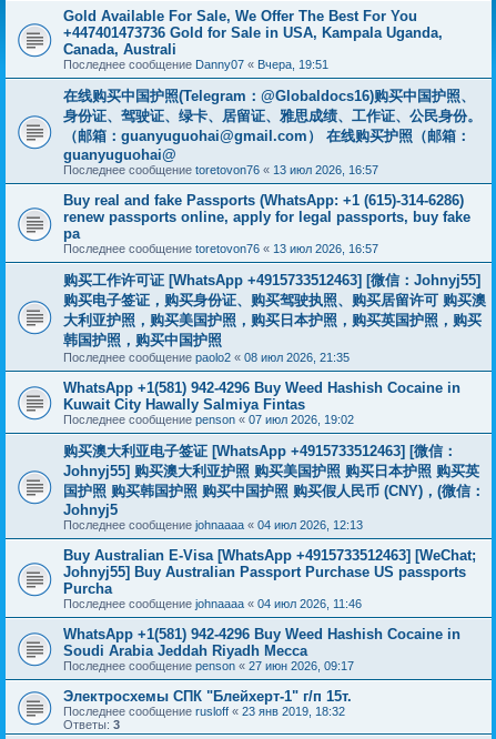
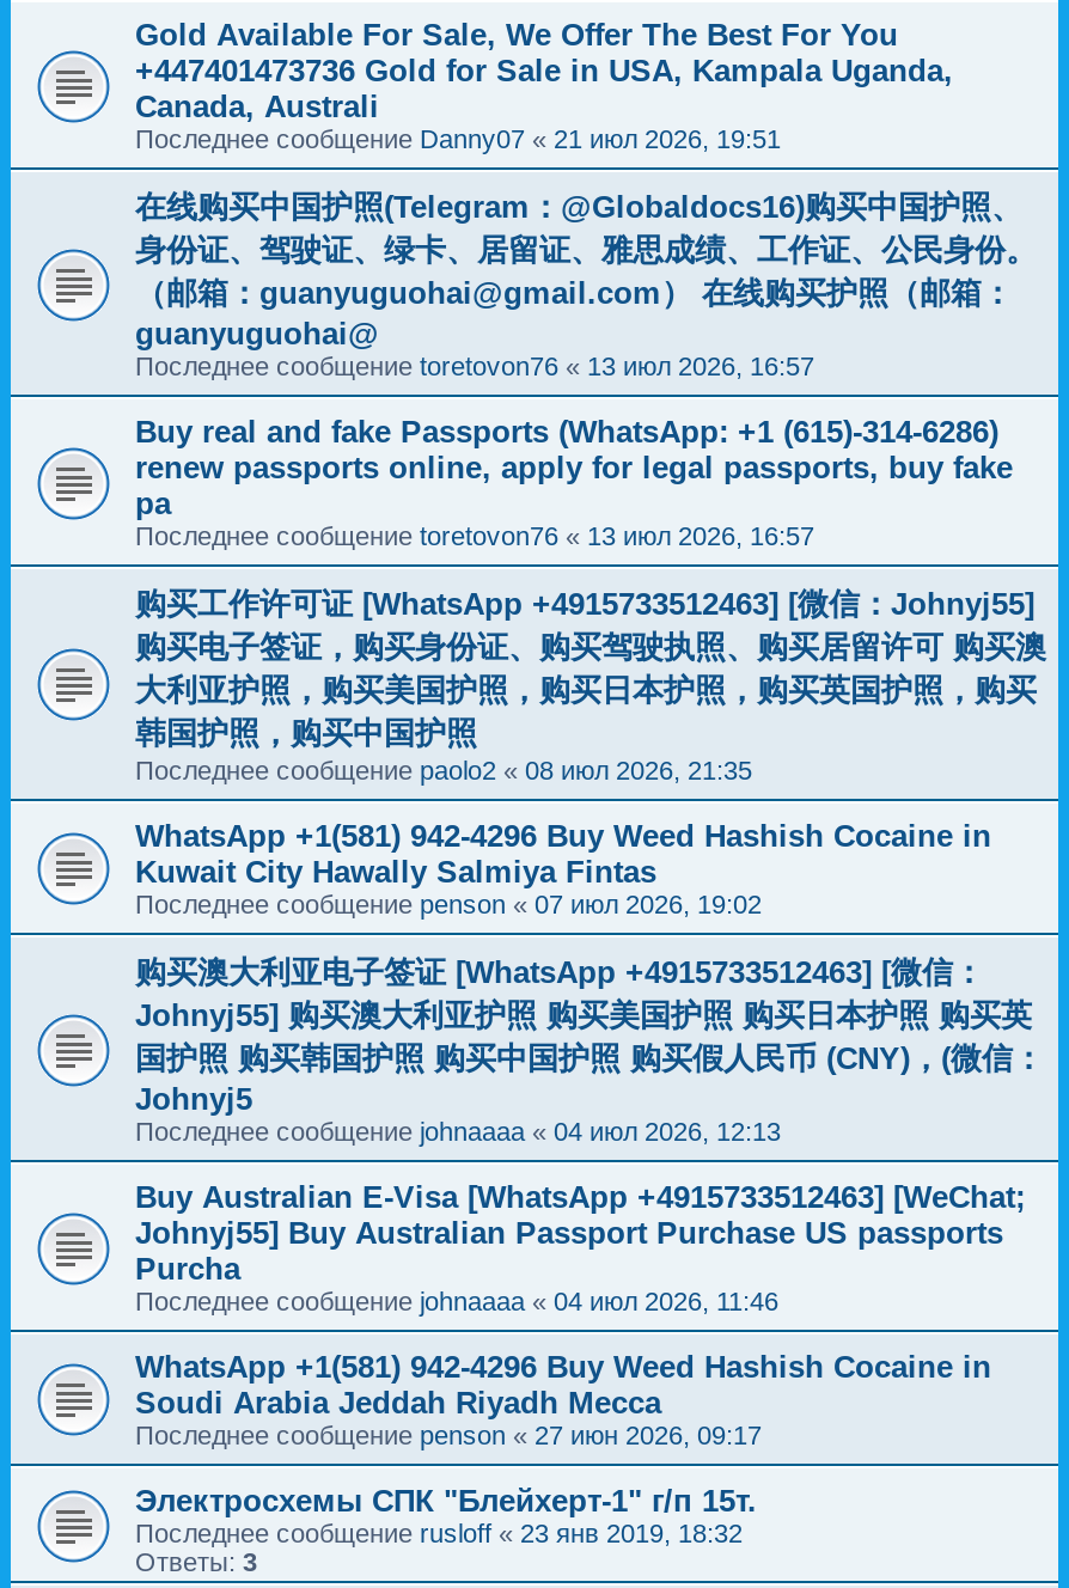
- Последнее сообщение Danny07 «Вчера, 19:51
+ Последнее сообщение Danny07 «21 июл 2026, 19:51
